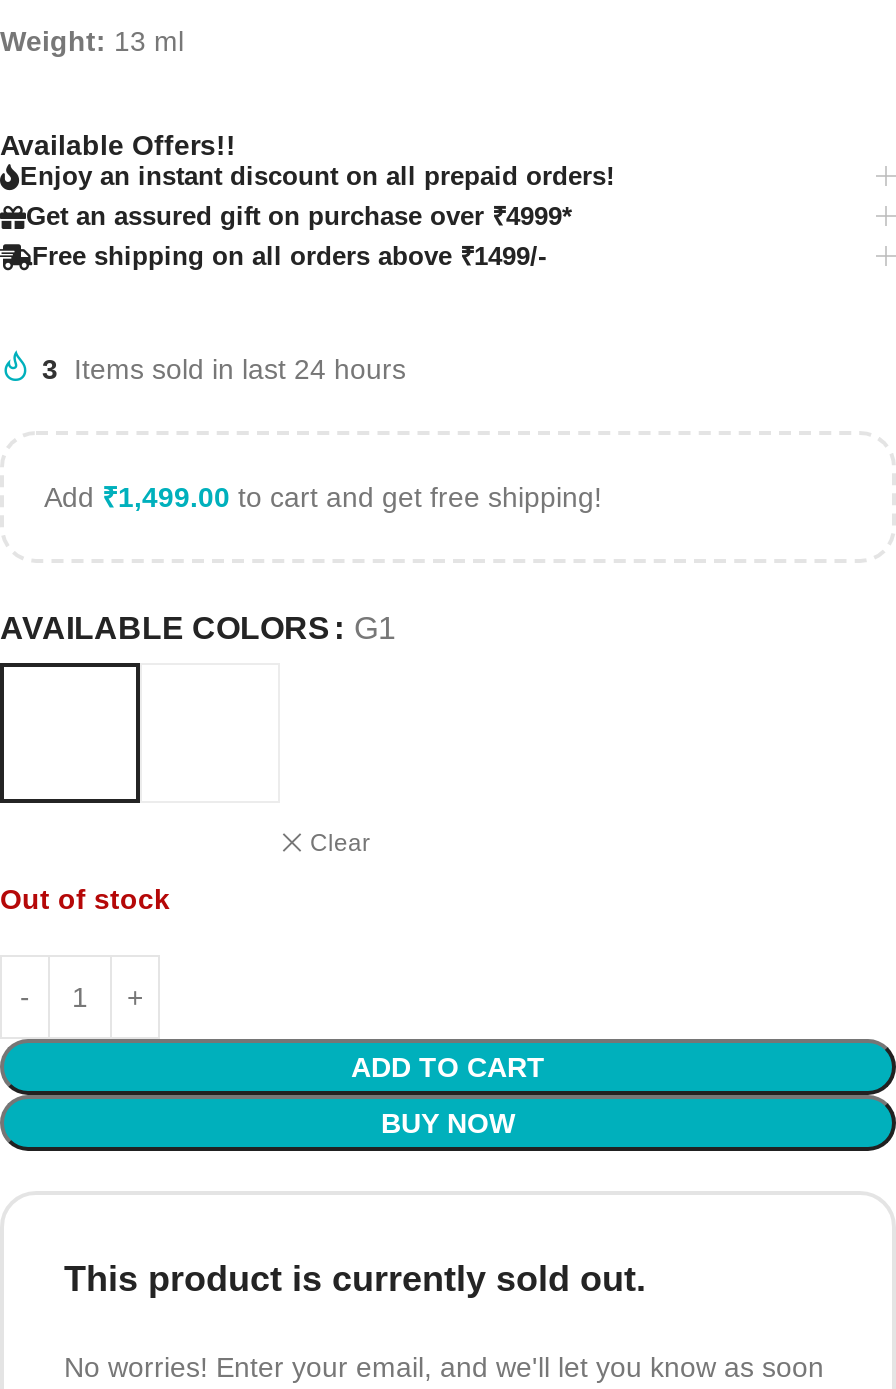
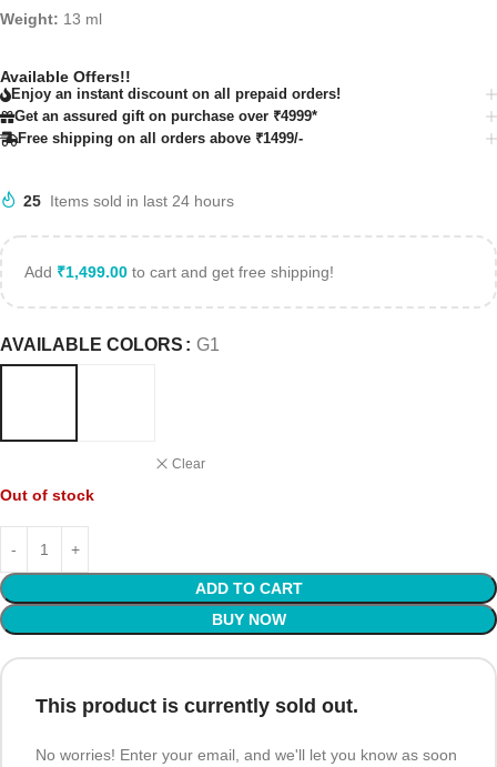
- 3 Items sold in last 24 hours
+ 25 Items sold in last 24 hours
